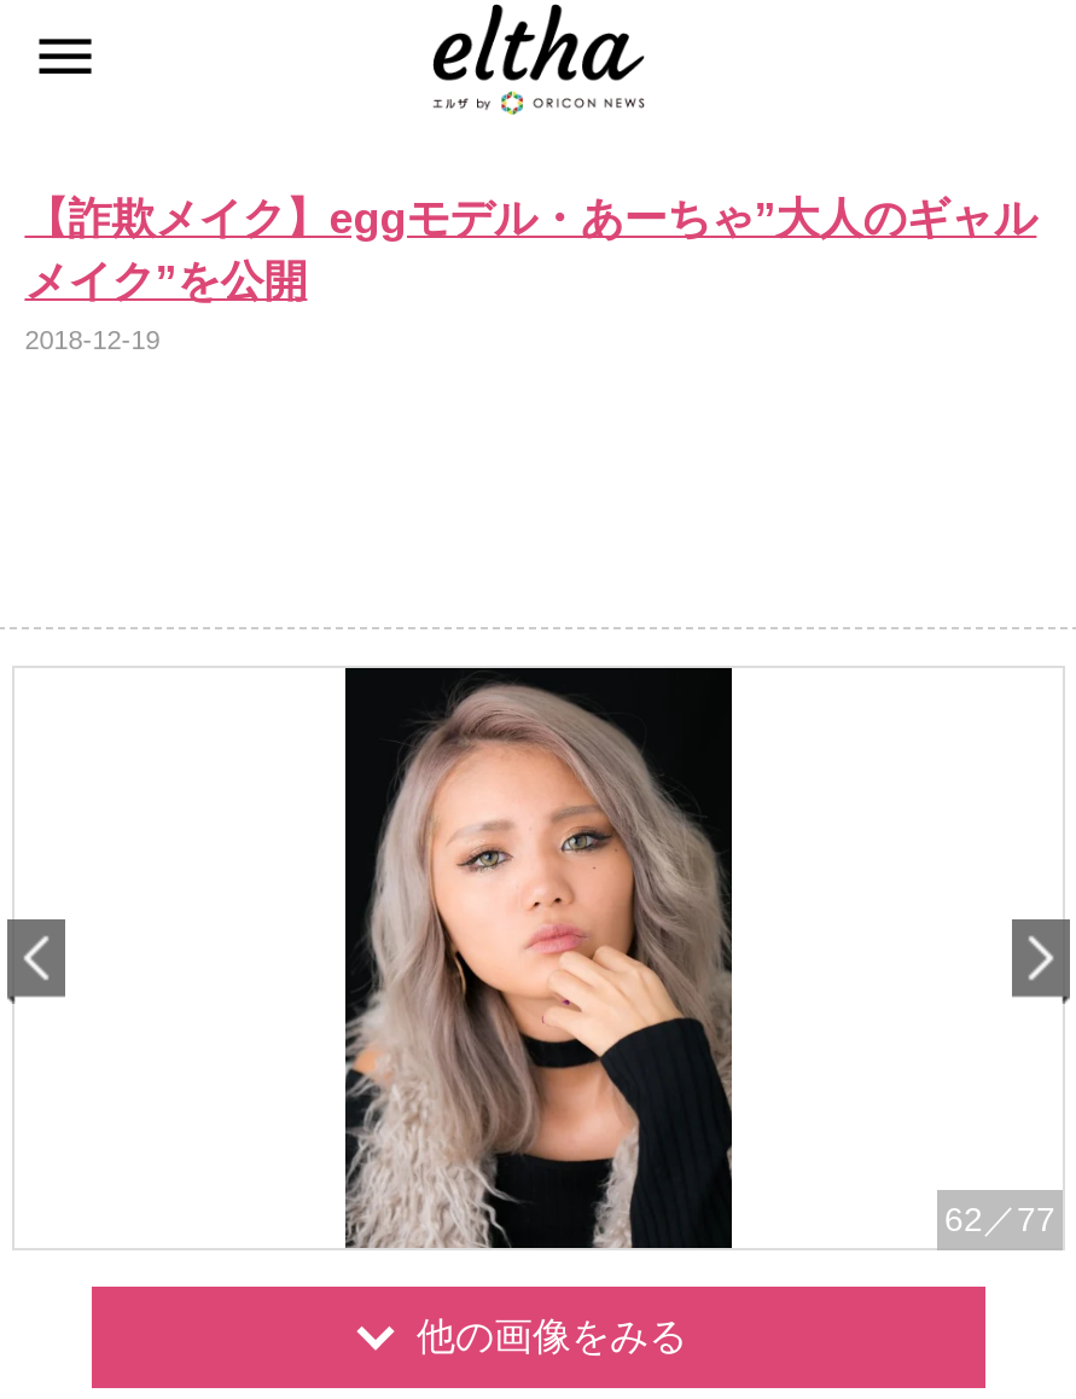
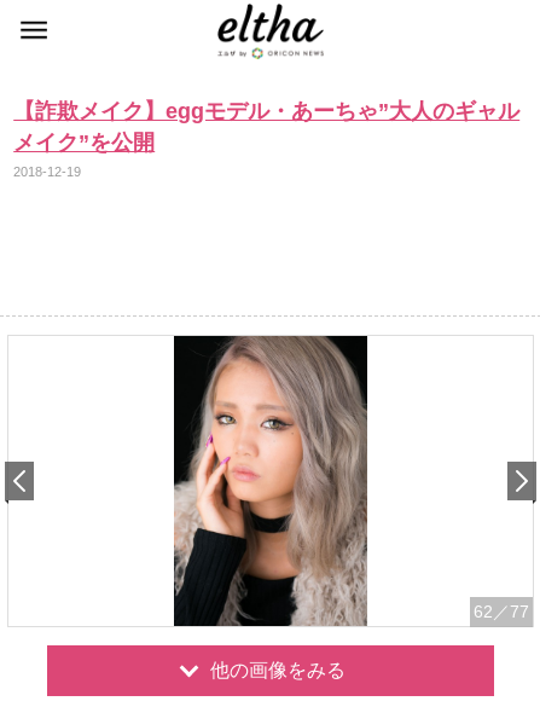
- [image]
+ [image]
